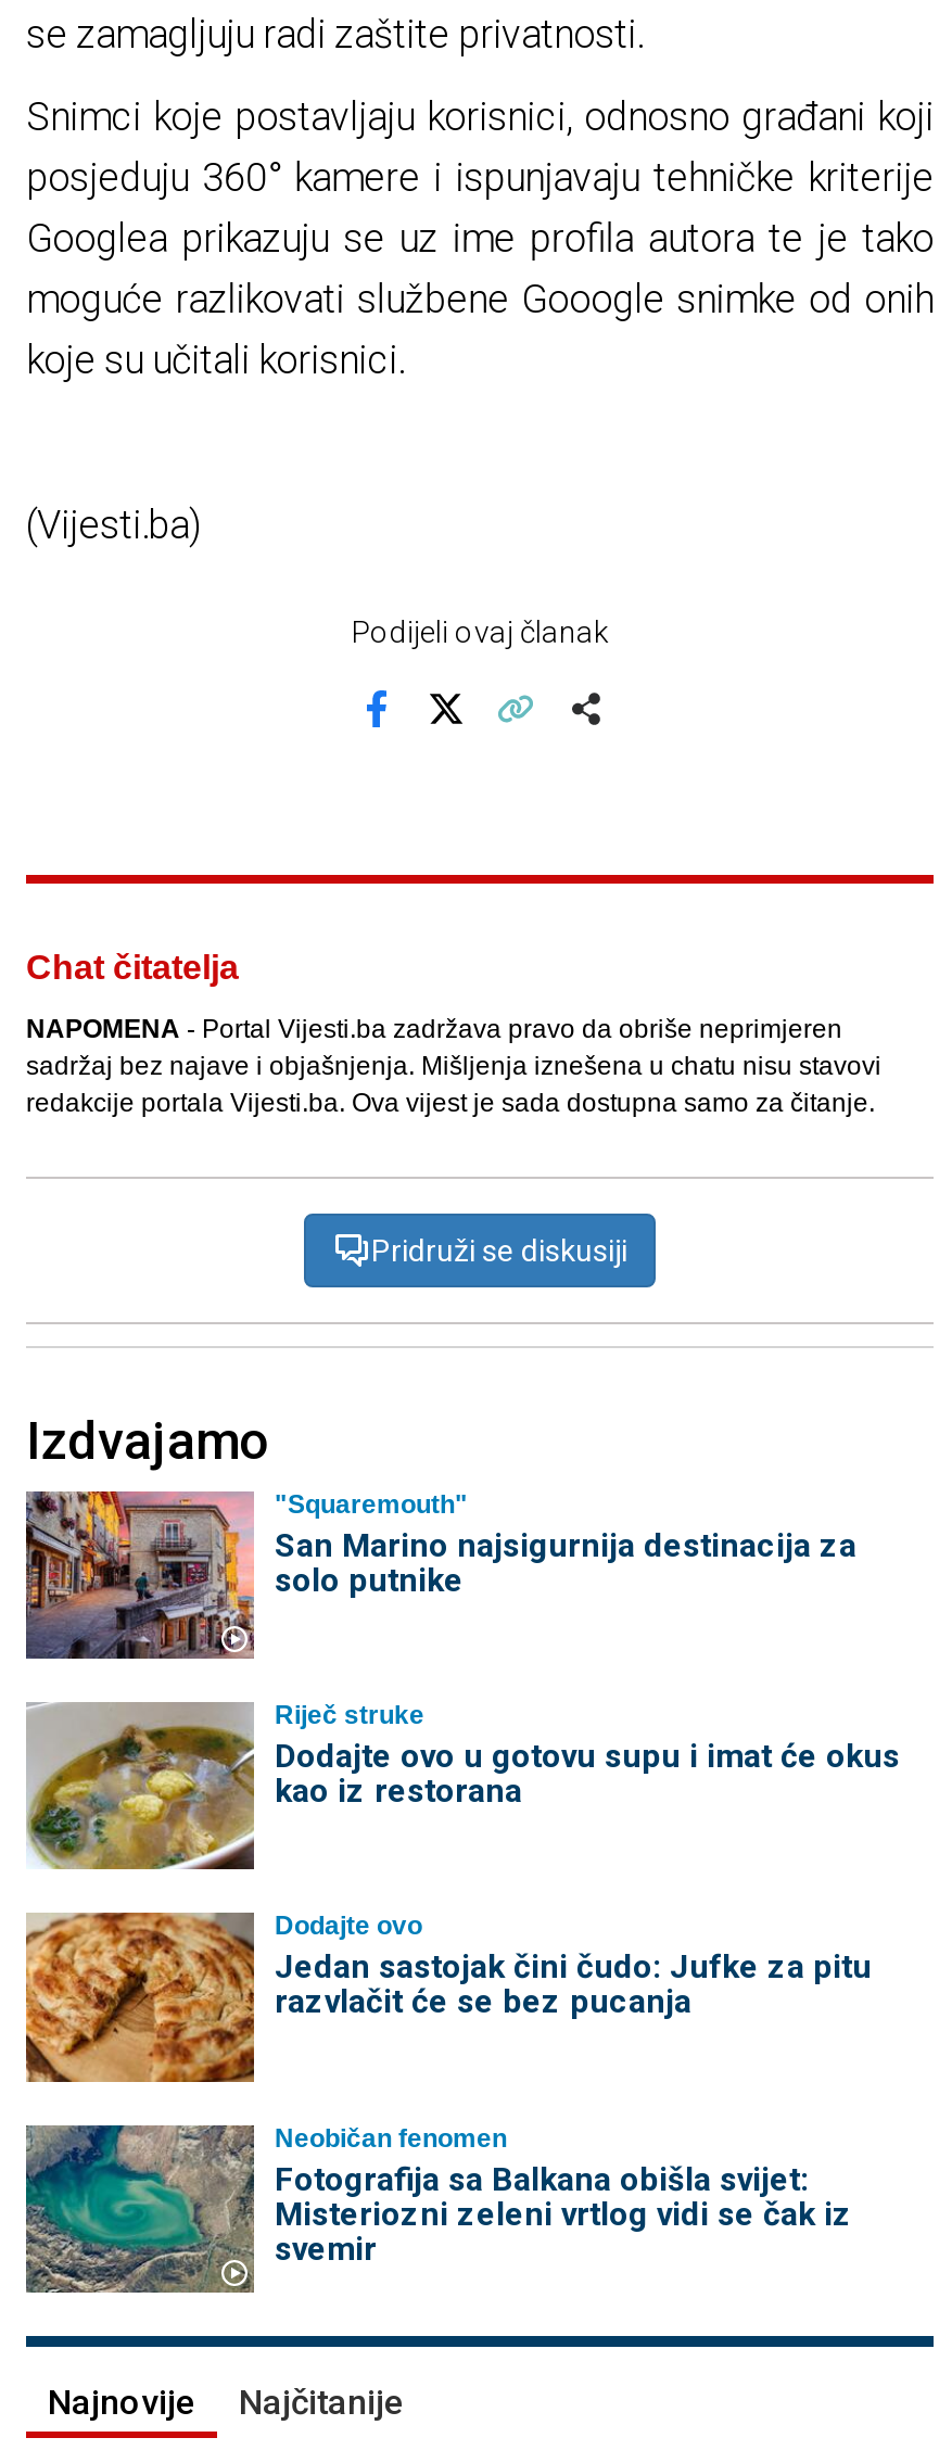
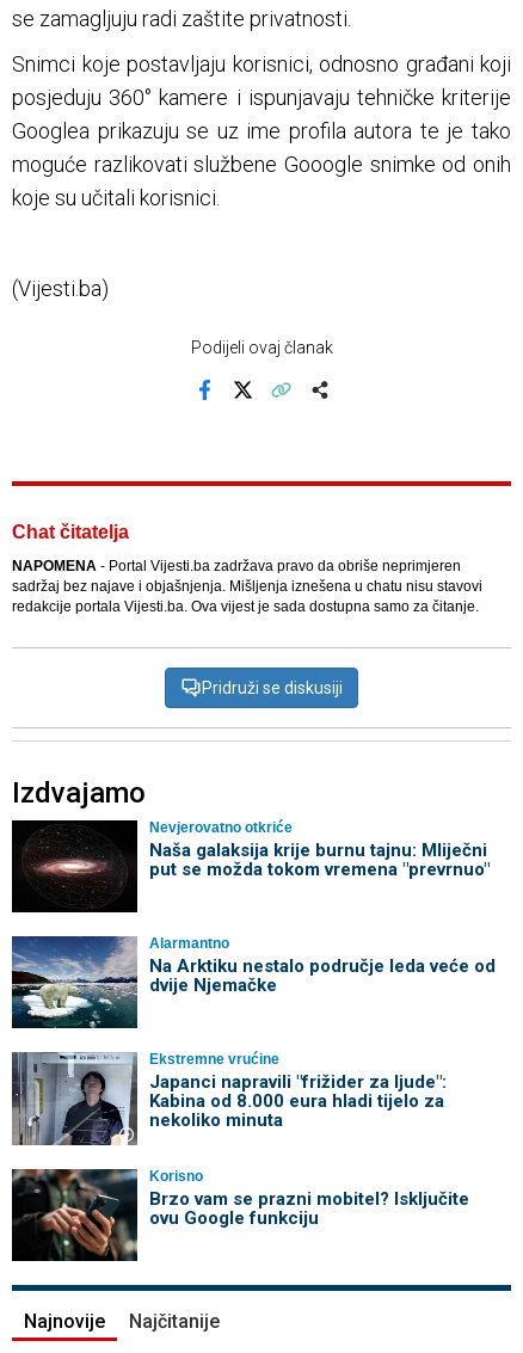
- [image]
- "Squaremouth"
- San Marino najsigurnija destinacija za
- solo putnike
+ [image]
+ Nevjerovatno otkriće
+ Naša galaksija krije burnu tajnu: Mliječni
+ put se možda tokom vremena "prevrnuo"

- [image]
- Riječ struke
- Dodajte ovo u gotovu supu i imat će okus
- kao iz restorana
+ [image]
+ Alarmantno
+ Na Arktiku nestalo područje leda veće od
+ dvije Njemačke

- [image]
- Dodajte ovo
- Jedan sastojak čini čudo: Jufke za pitu
- razvlačit će se bez pucanja
+ [image]
+ Ekstremne vrućine
+ Japanci napravili "frižider za ljude":
+ Kabina od 8.000 eura hladi tijelo za
+ nekoliko minuta

- [image]
- Neobičan fenomen
- Fotografija sa Balkana obišla svijet:
- Misteriozni zeleni vrtlog vidi se čak iz
- svemir
+ [image]
+ Korisno
+ Brzo vam se prazni mobitel? Isključite
+ ovu Google funkciju
